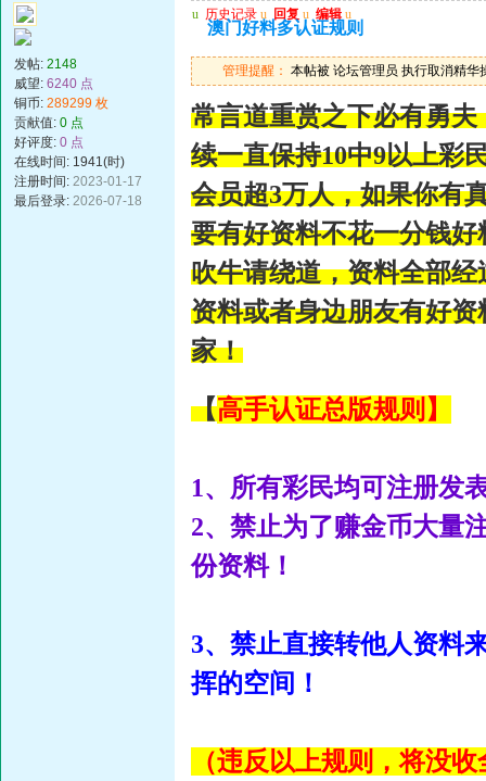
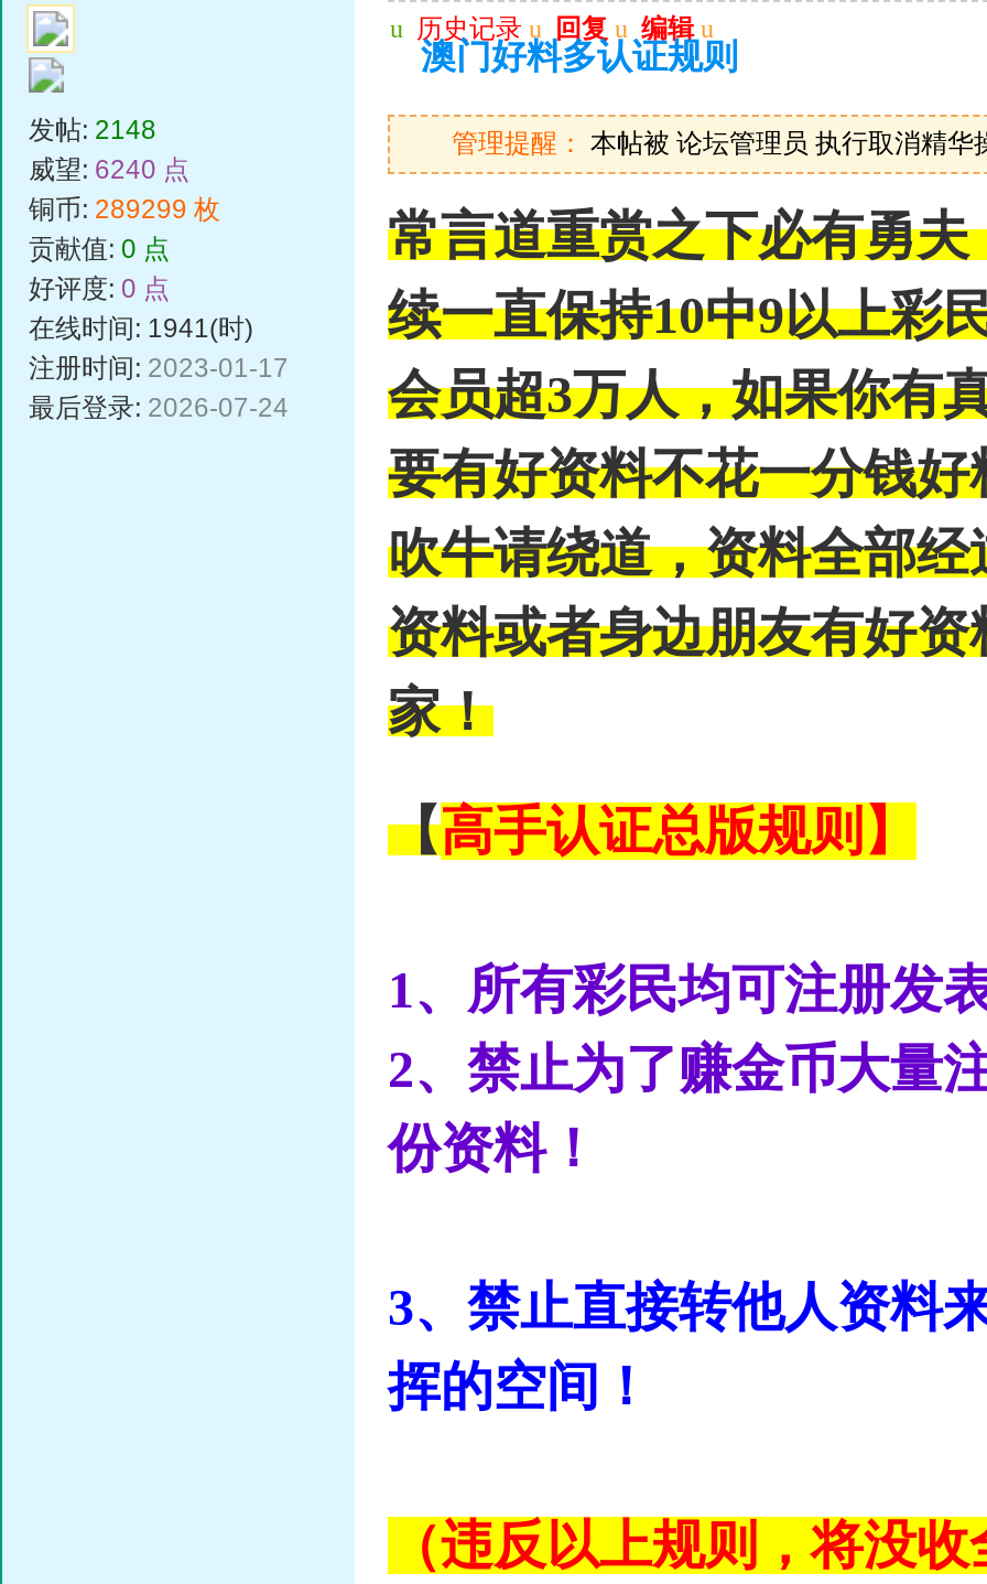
- 最后登录: 2026-07-18
+ 最后登录: 2026-07-24
